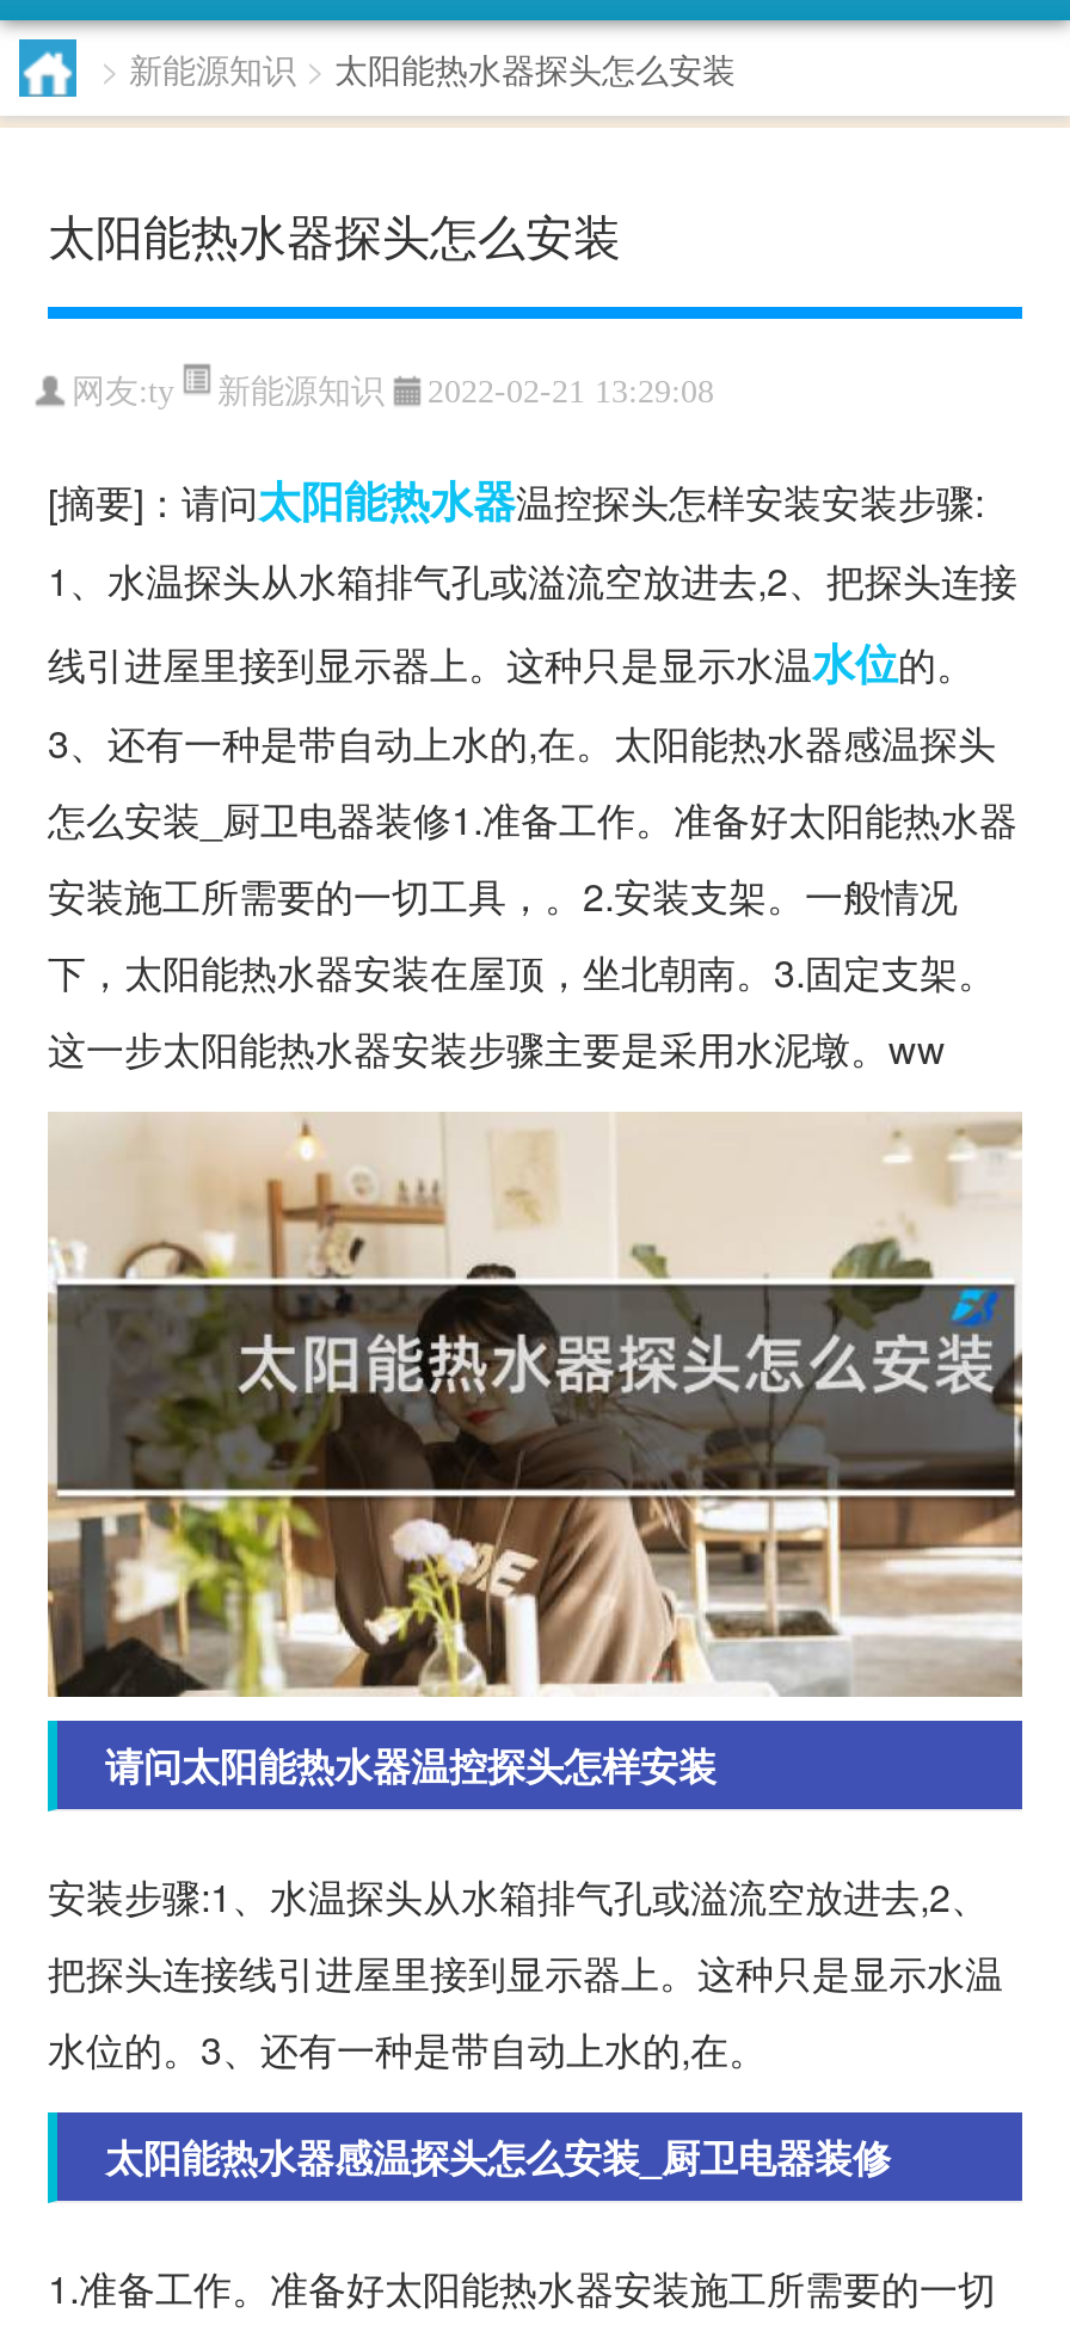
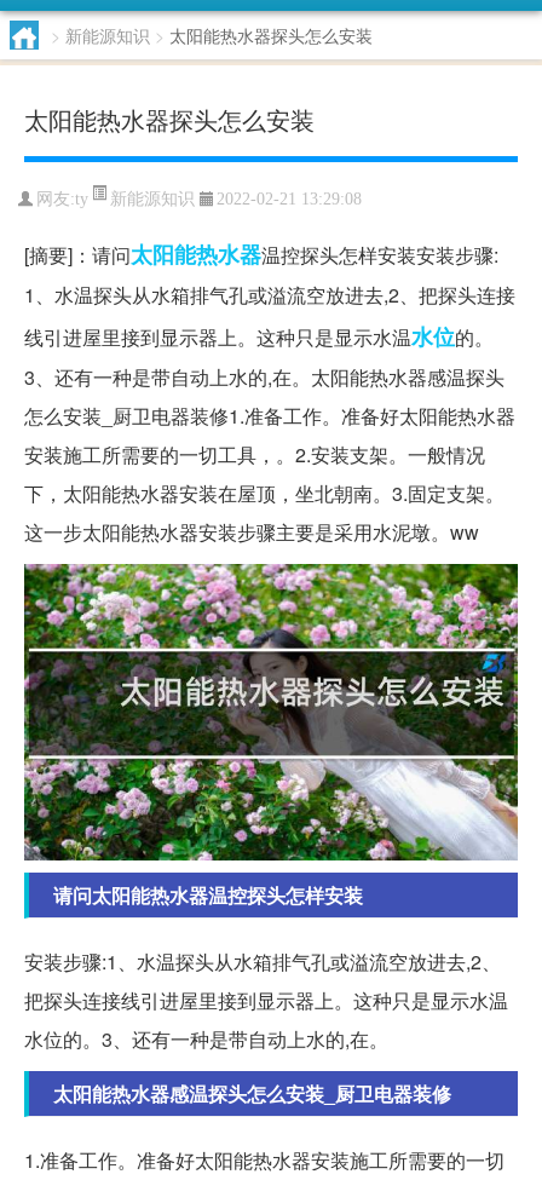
- [image]
+ [image]
